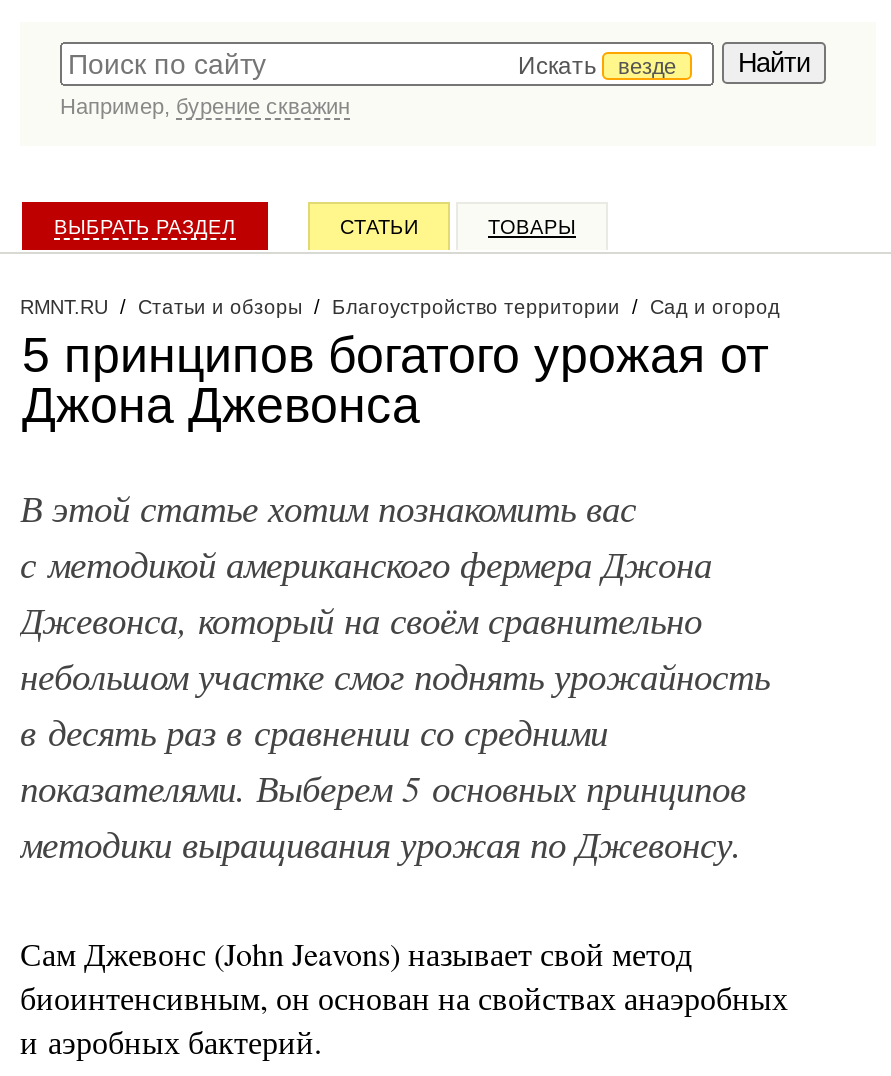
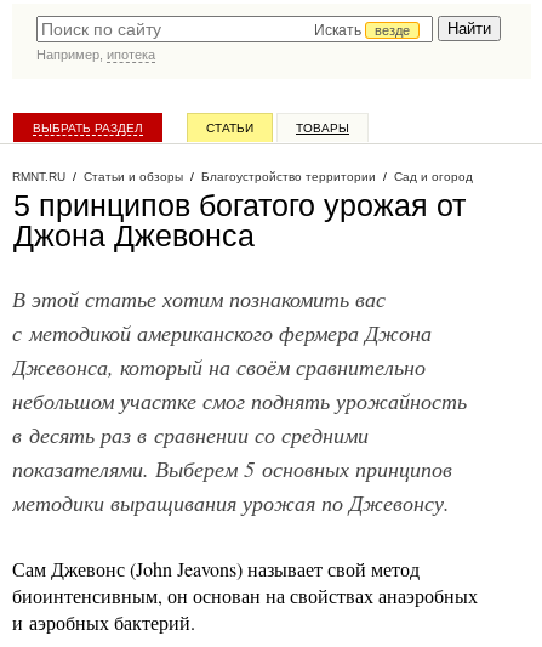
- Например, бурение скважин
+ Например, ипотека
